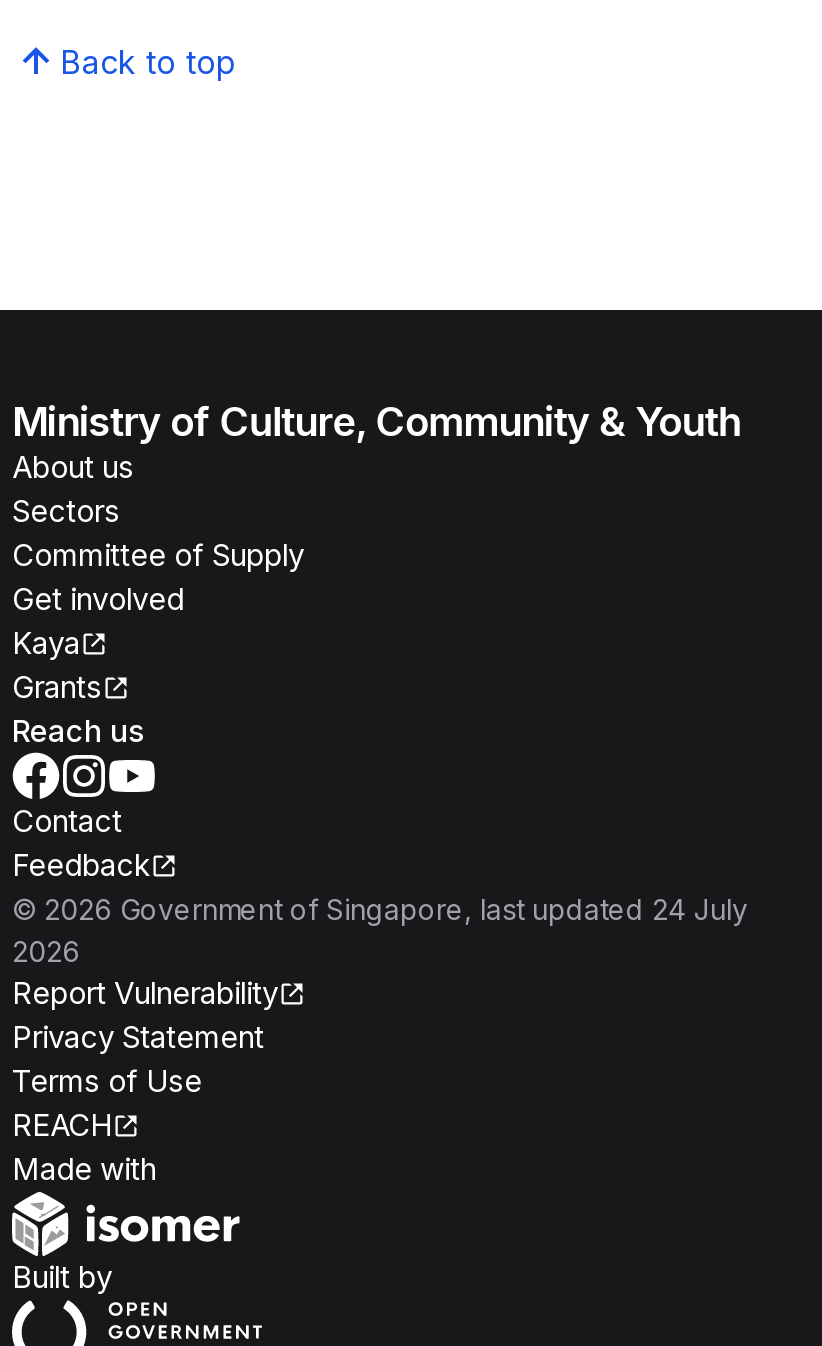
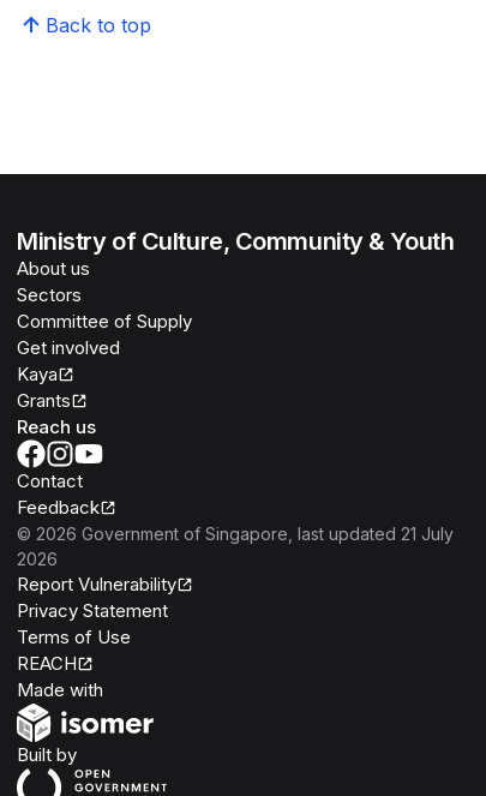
- © 2026 Government of Singapore, last updated 24 July
+ © 2026 Government of Singapore, last updated 21 July
